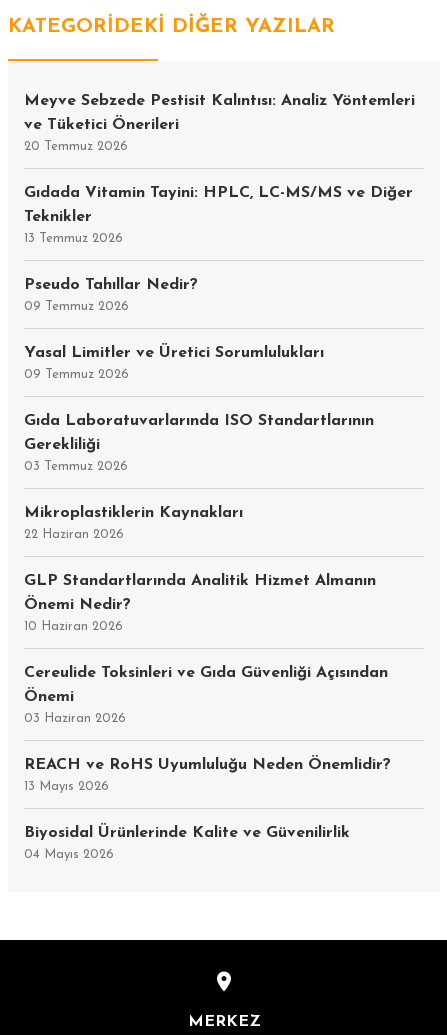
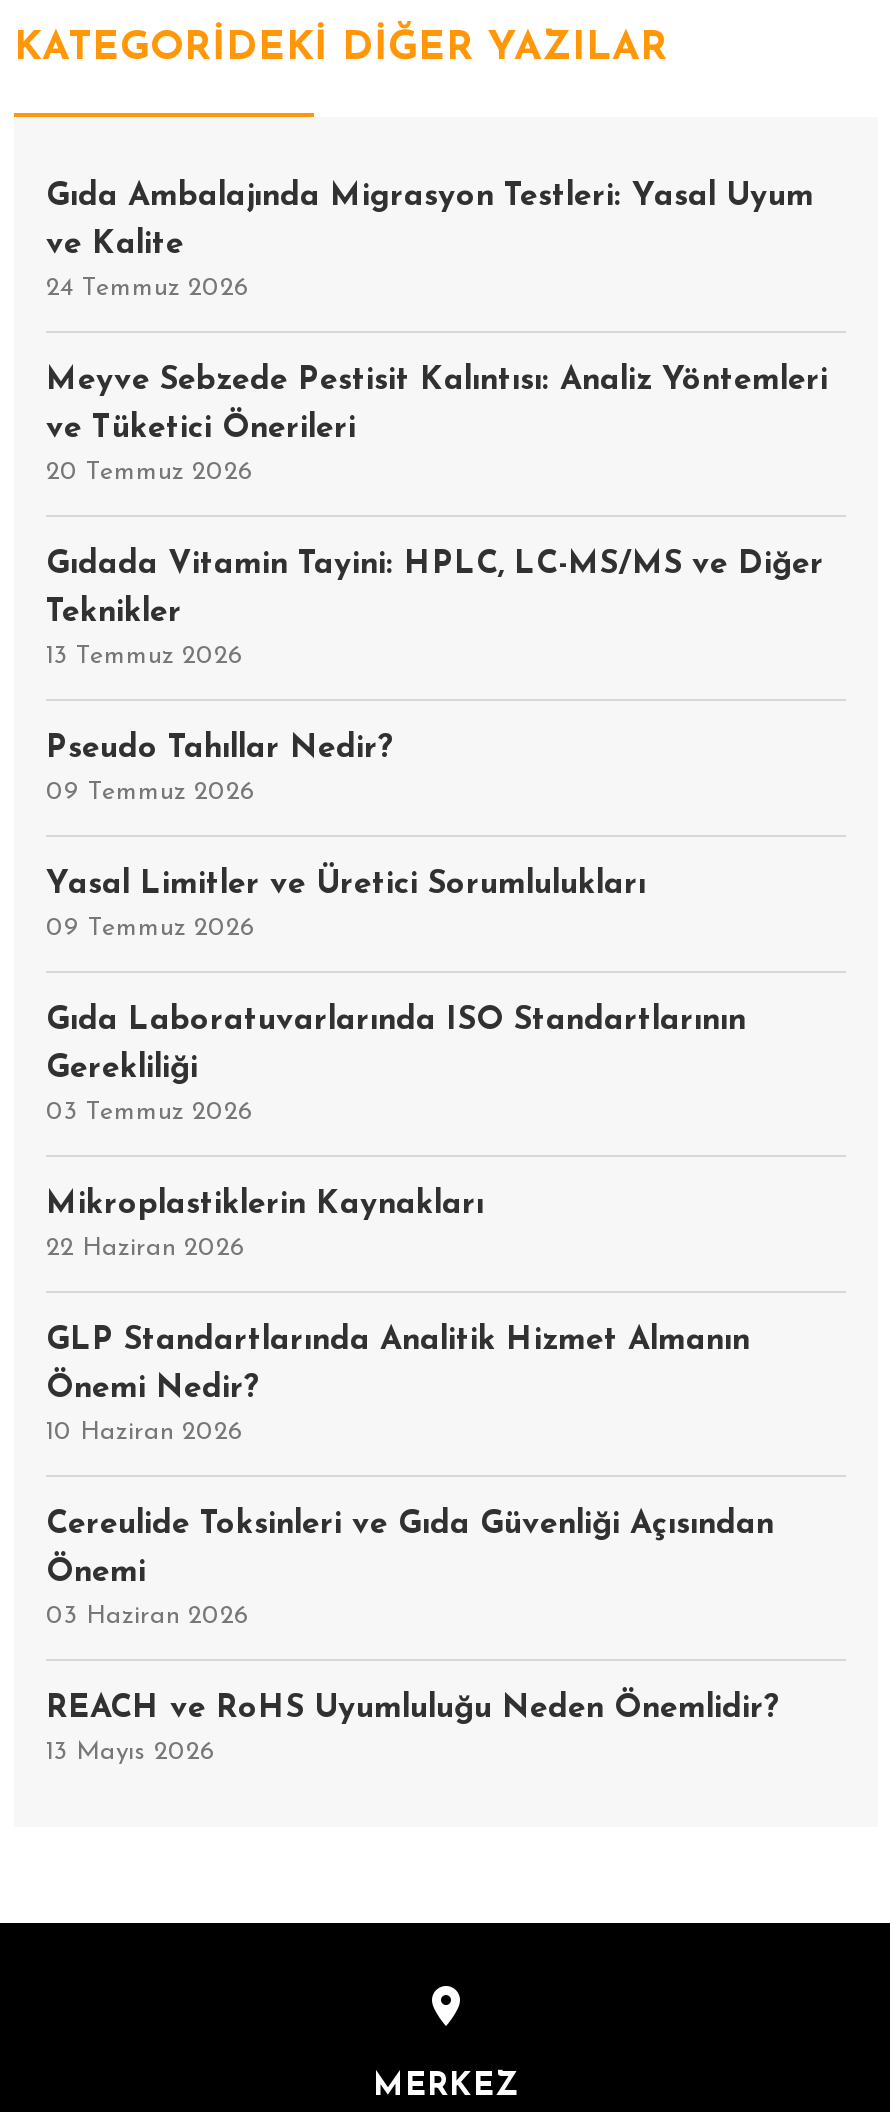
+ Gıda Ambalajında Migrasyon Testleri: Yasal Uyum
+ ve Kalite
+ 24 Temmuz 2026

moved down: Meyve Sebzede Pestisit Kalıntısı: Analiz Yöntemleri | ve Tüketici Önerileri | 20 Temmuz 2026 | ... | REACH ve RoHS Uyumluluğu Neden Önemlidir? | 13 Mayıs 2026

- Biyosidal Ürünlerinde Kalite ve Güvenilirlik
- 04 Mayıs 2026
